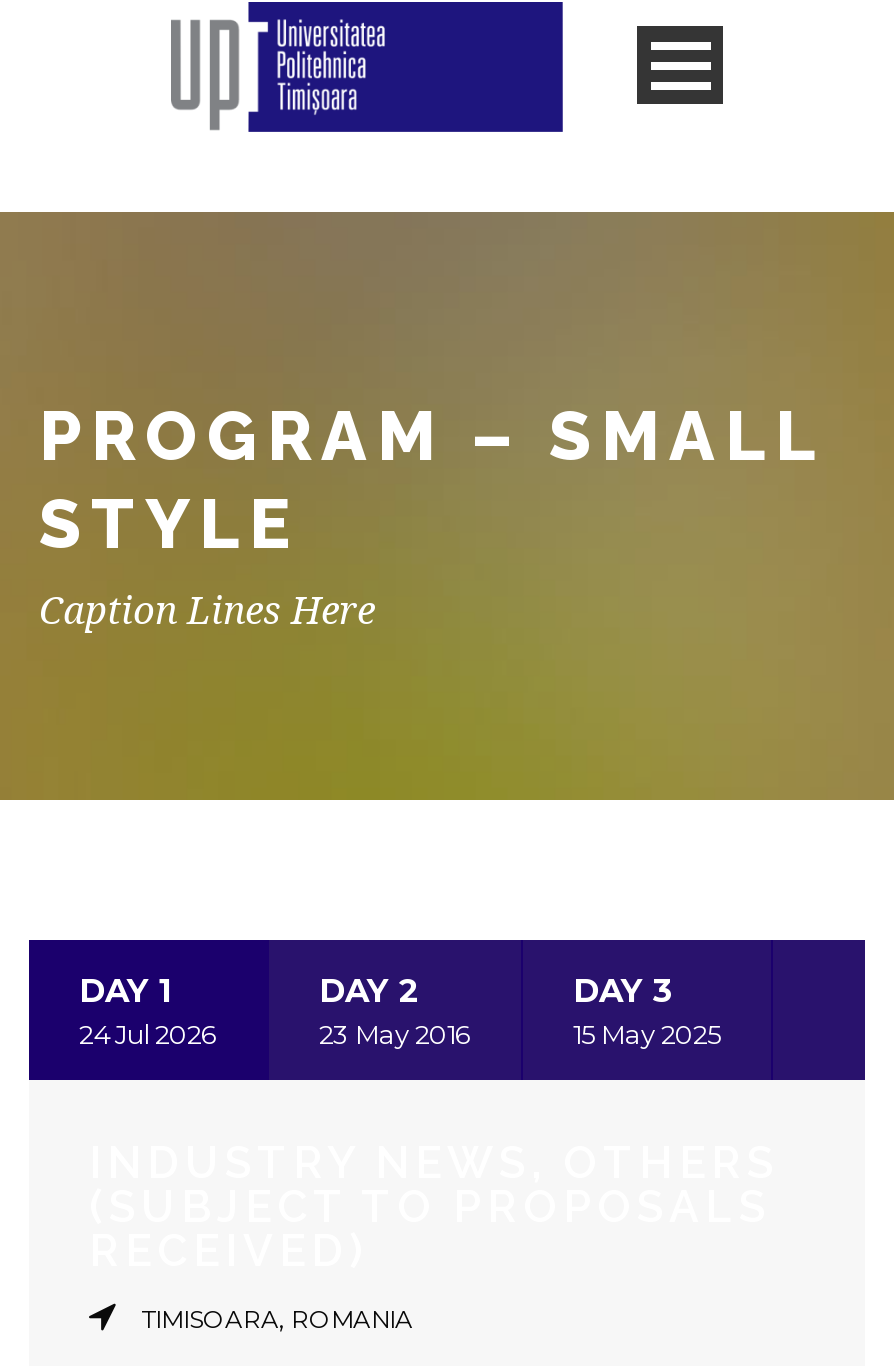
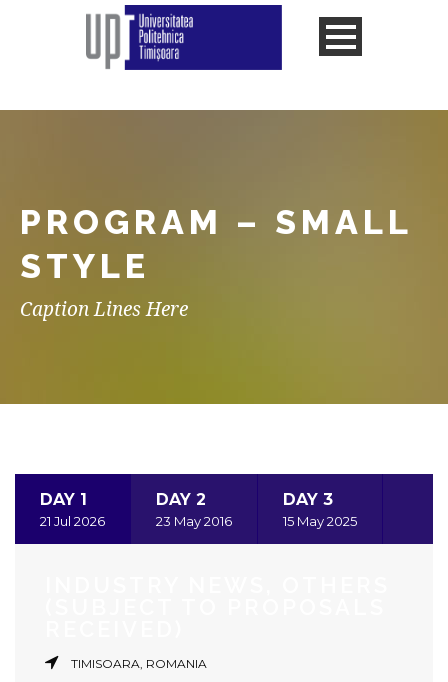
- 24 Jul 2026
+ 21 Jul 2026
